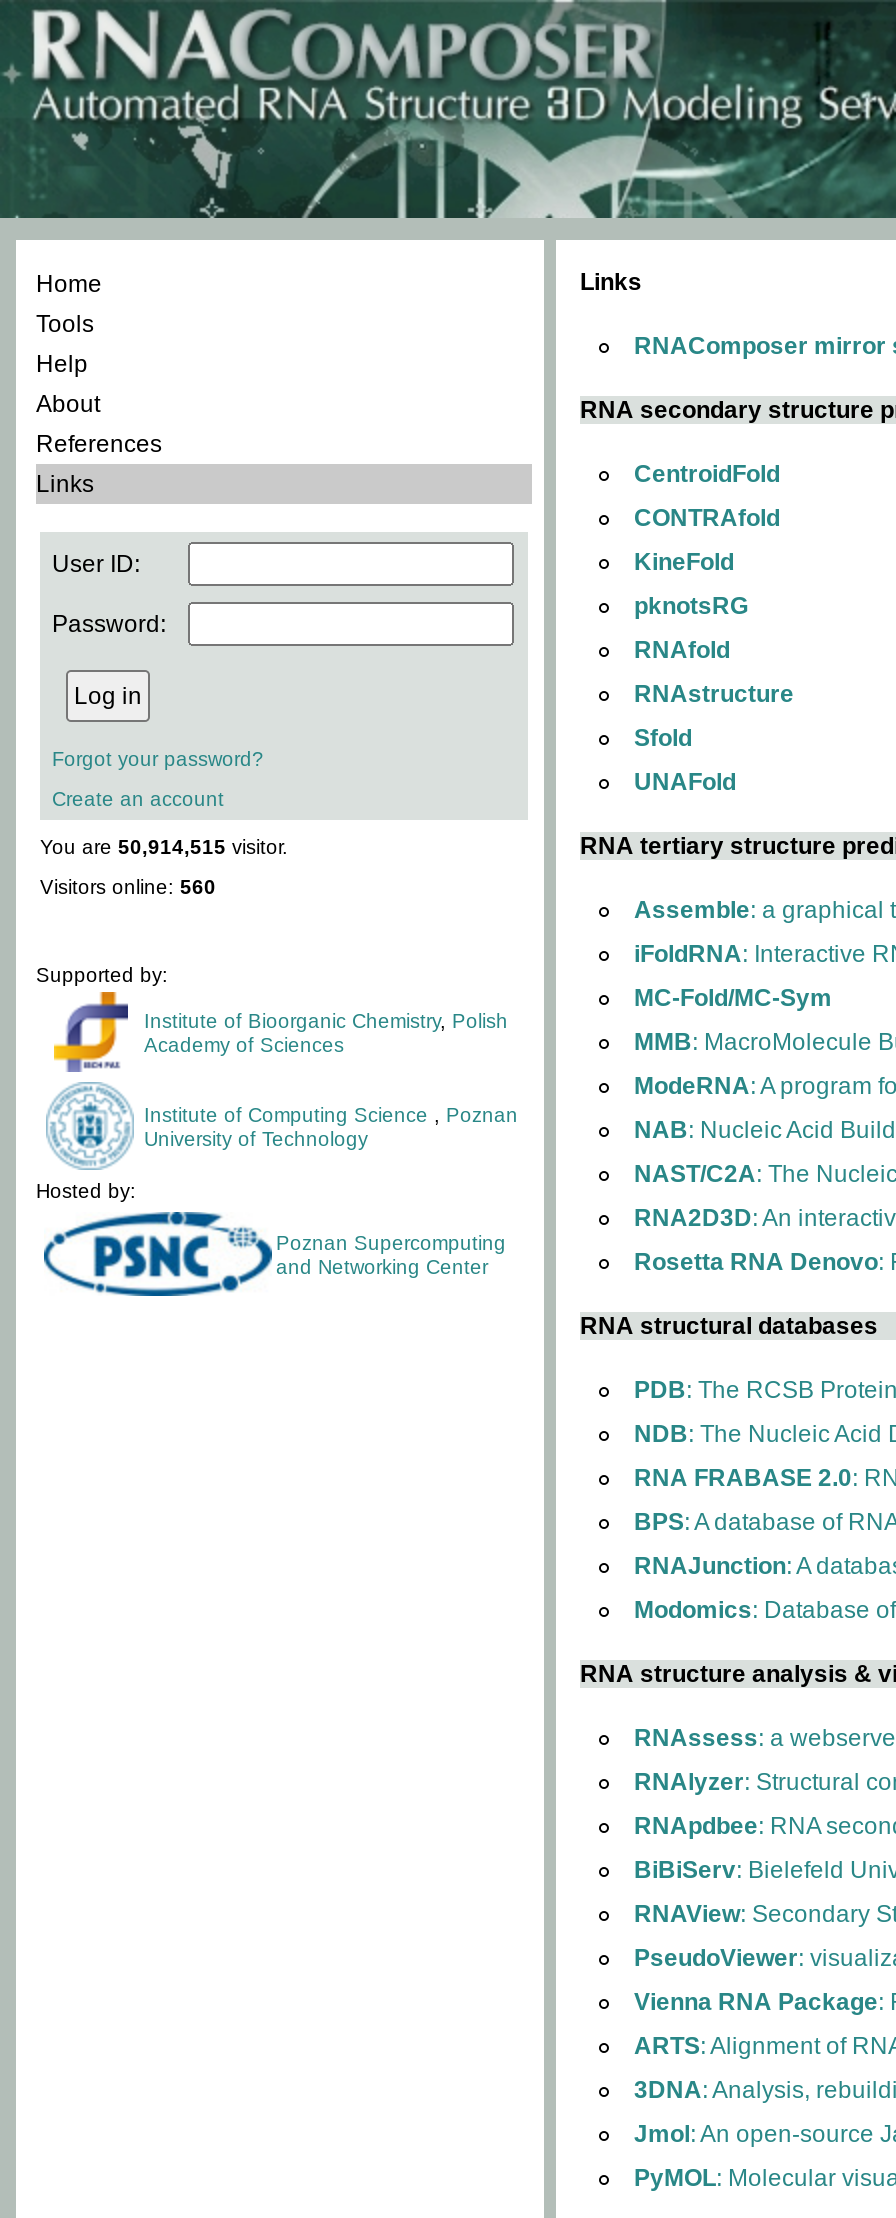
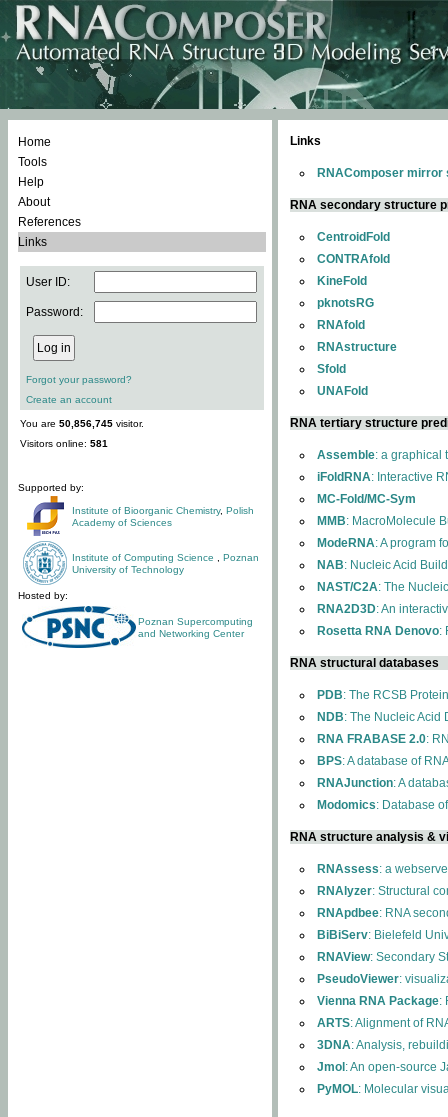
- You are 50,914,515 visitor.
+ You are 50,856,745 visitor.

- Visitors online: 560
+ Visitors online: 581
